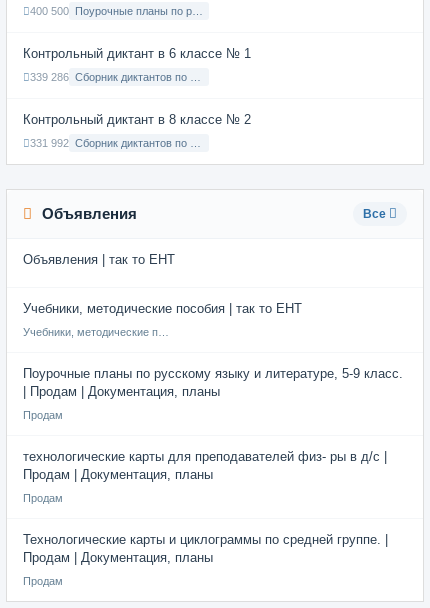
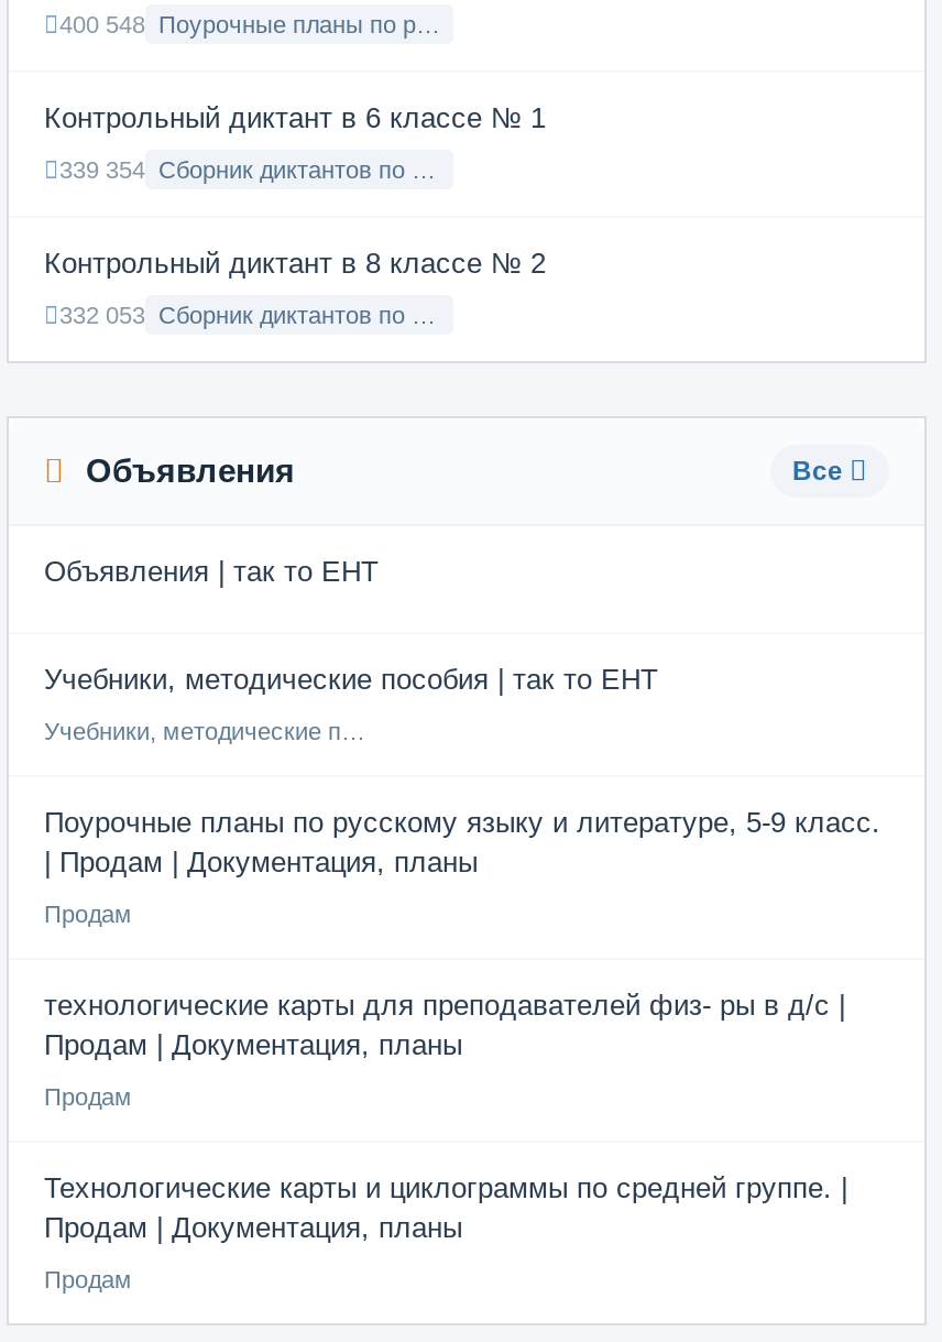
- 400 500
+ 400 548

- 339 286
+ 339 354

- 331 992
+ 332 053
